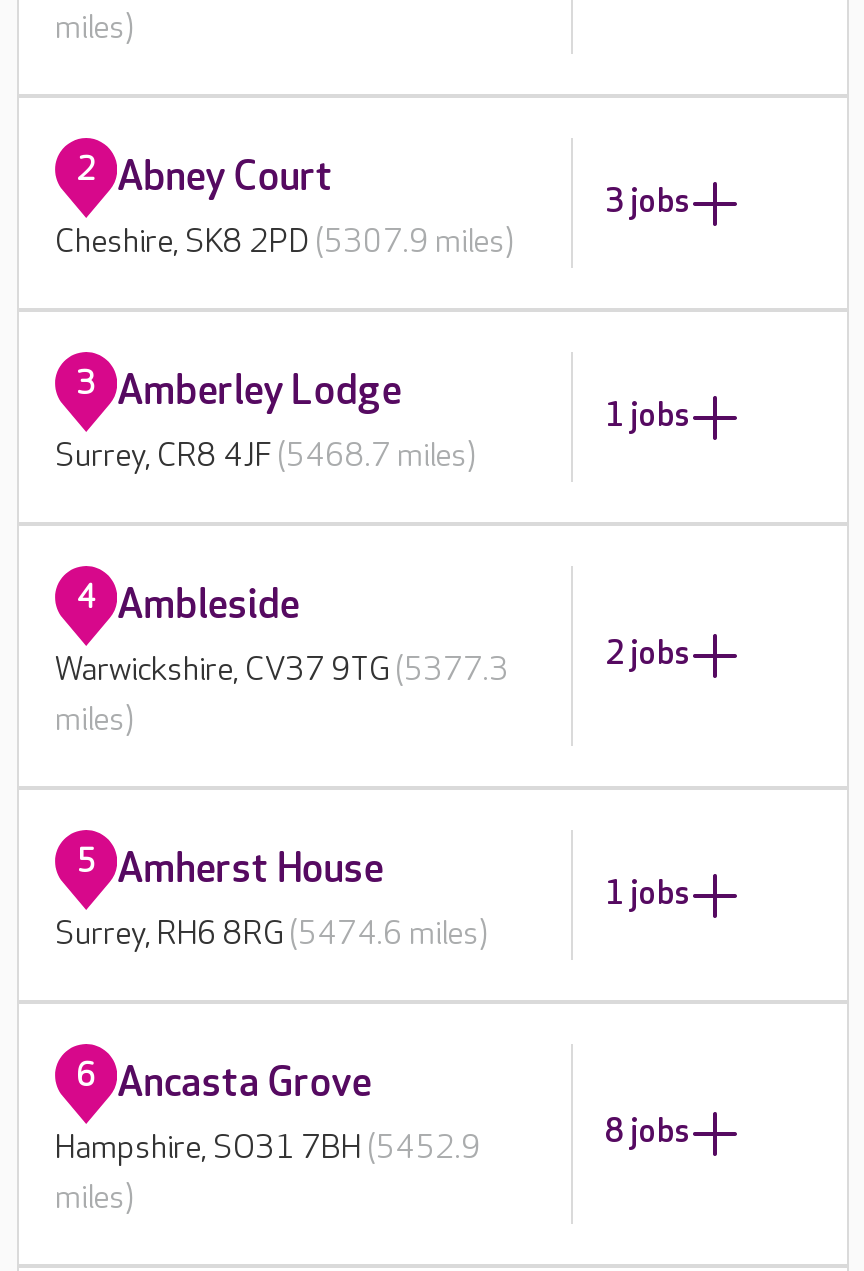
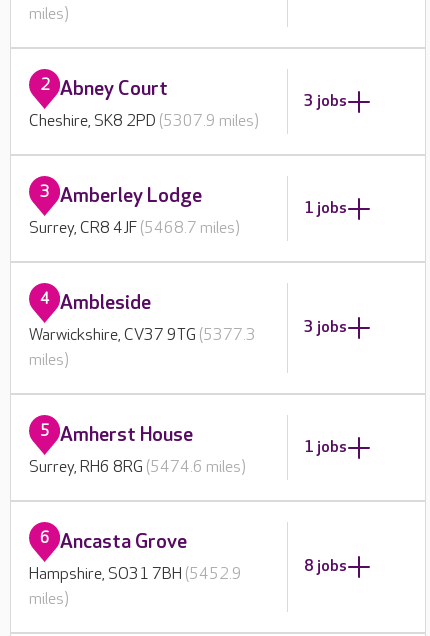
- 2 jobs
+ 3 jobs
